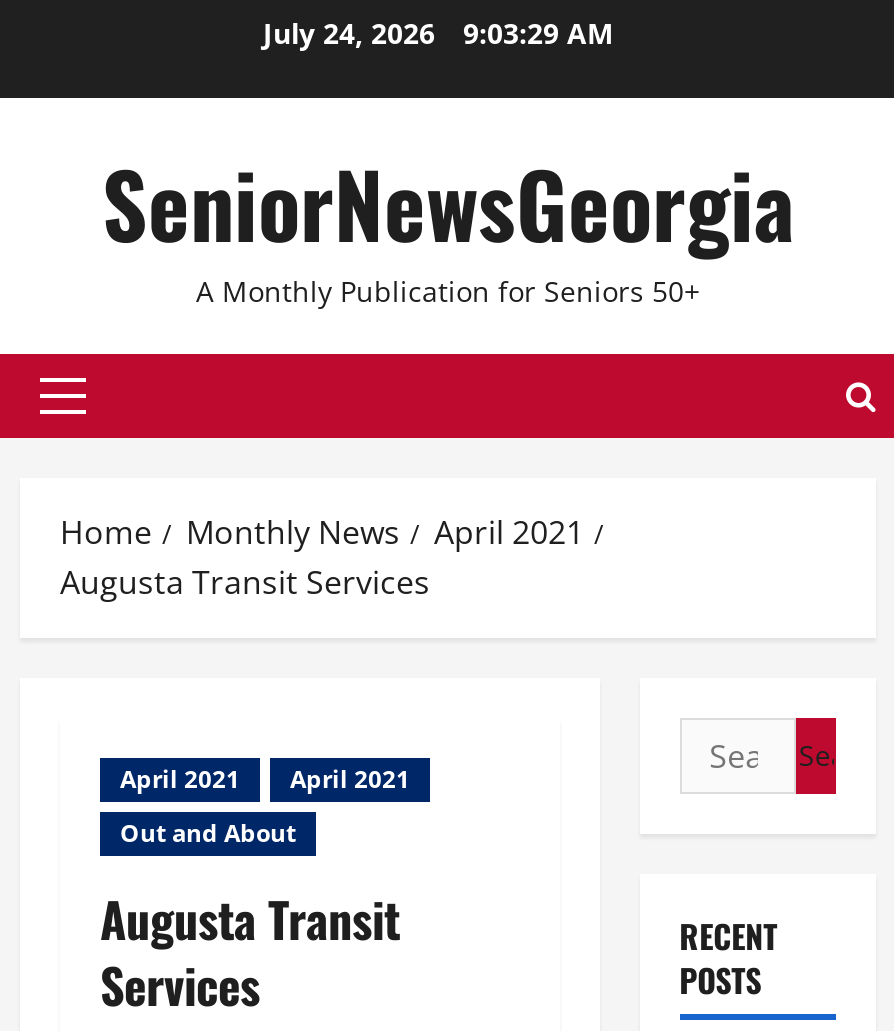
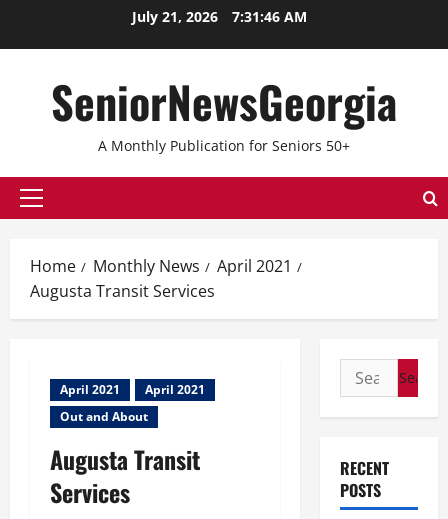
- July 24, 2026 9:03:29 AM
+ July 21, 2026 7:31:46 AM
